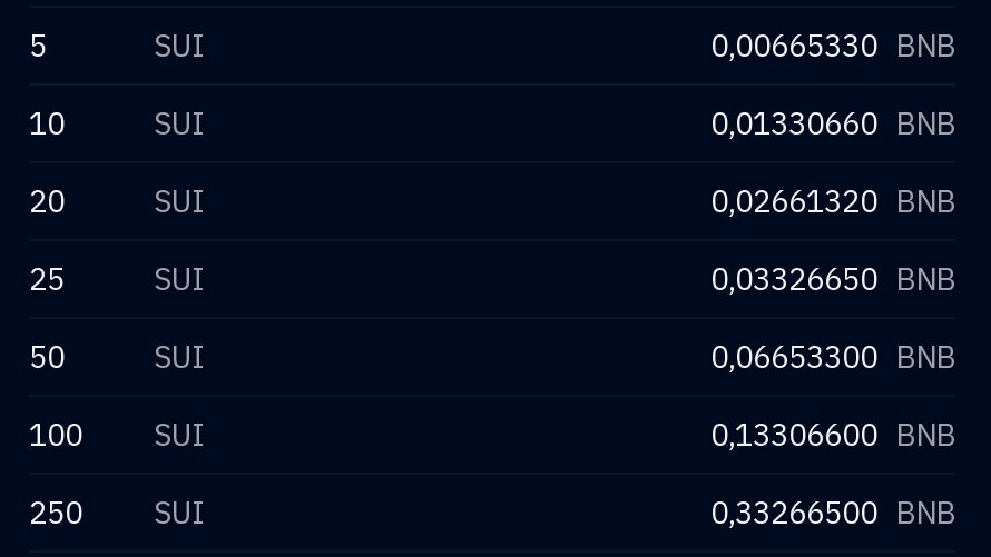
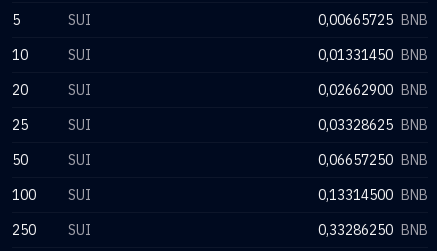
- 0,00665330 BNB
+ 0,00665725 BNB

- 0,01330660 BNB
+ 0,01331450 BNB

- 0,02661320 BNB
+ 0,02662900 BNB

- 0,03326650 BNB
+ 0,03328625 BNB

- 0,06653300 BNB
+ 0,06657250 BNB

- 0,13306600 BNB
+ 0,13314500 BNB

- 0,33266500 BNB
+ 0,33286250 BNB
